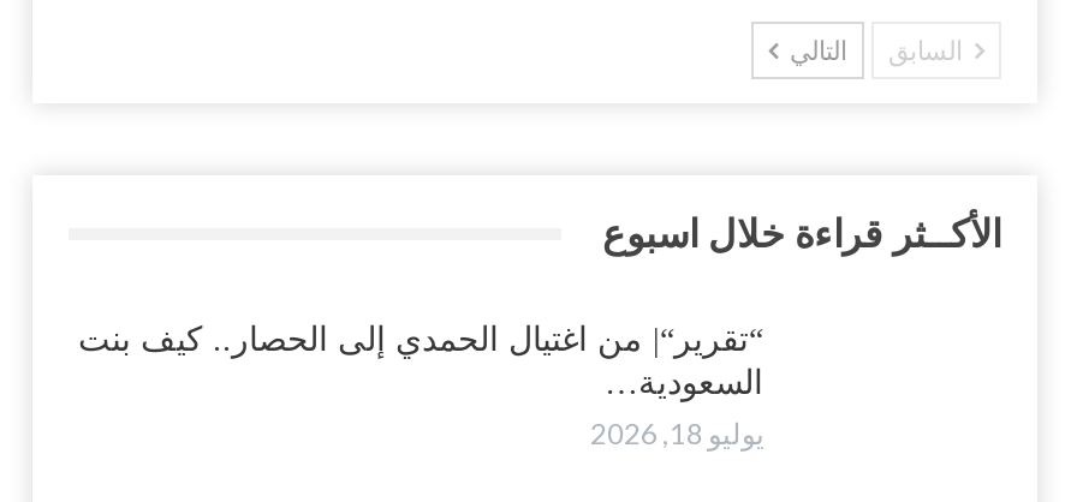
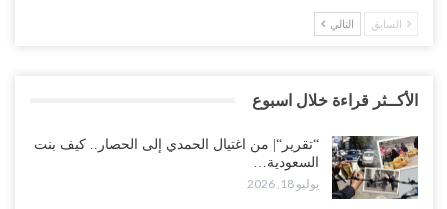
+ [image]
